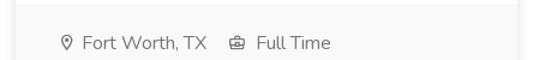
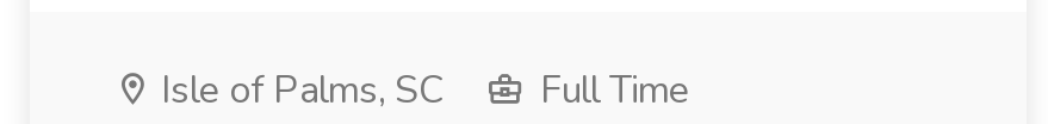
- Fort Worth, TX
+ Isle of Palms, SC
